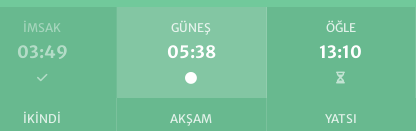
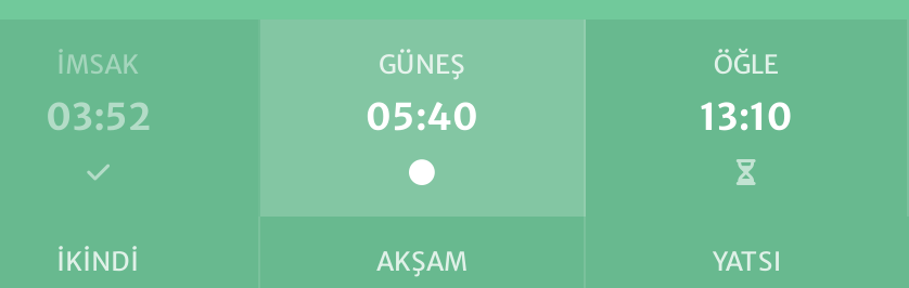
- 03:49
+ 03:52

- 05:38
+ 05:40
